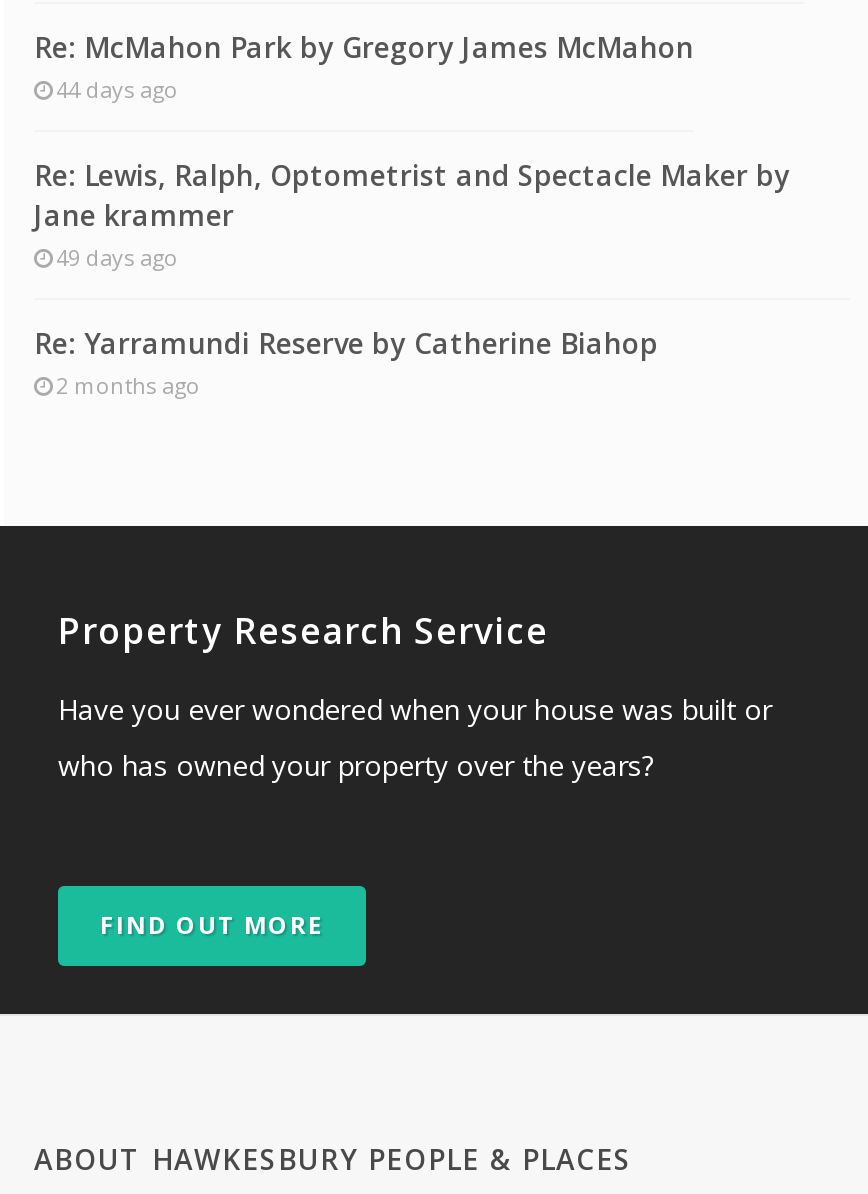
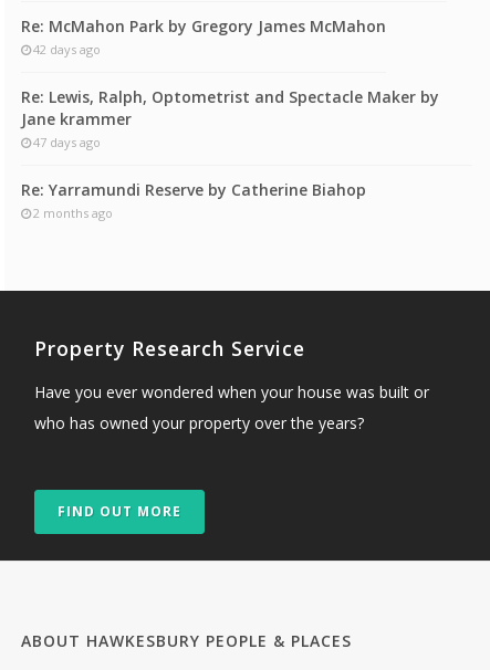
- 44 days ago
+ 42 days ago

- 49 days ago
+ 47 days ago
